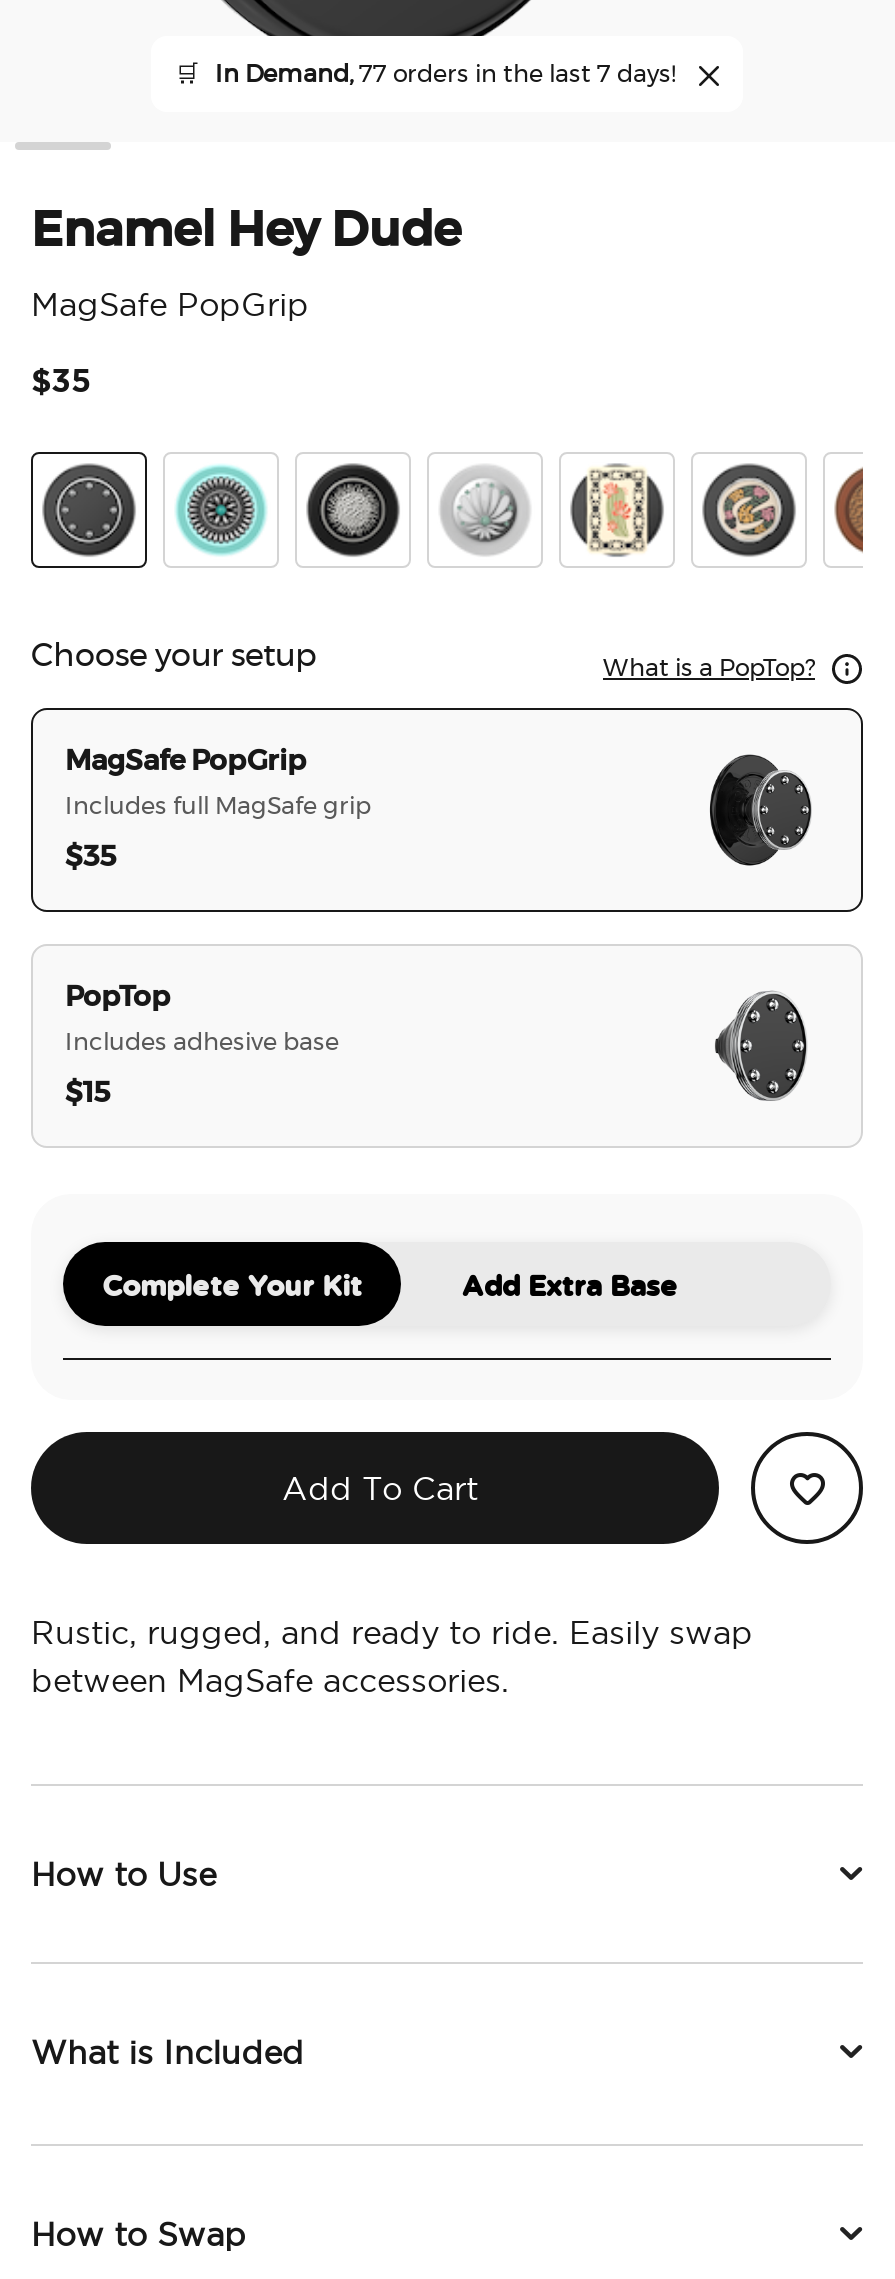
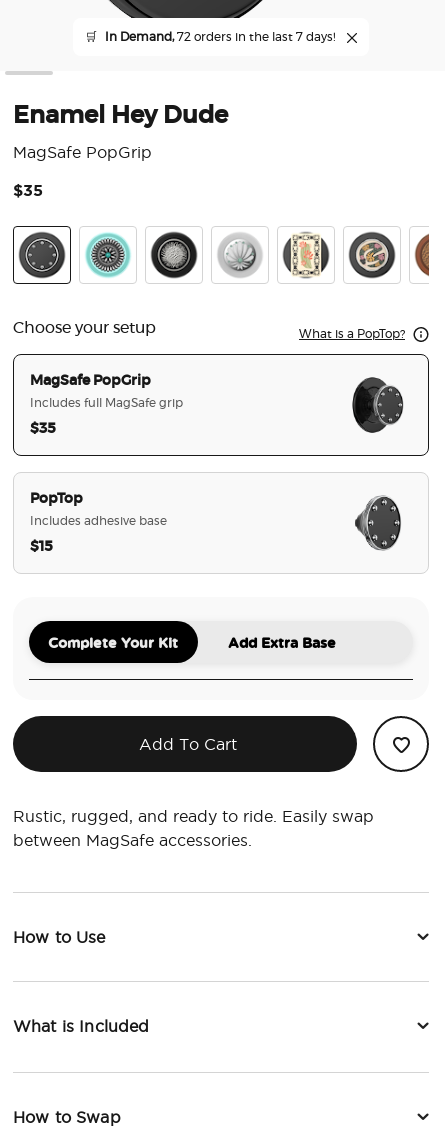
- In Demand, 77 orders in the last 7 days!
+ In Demand, 72 orders in the last 7 days!
